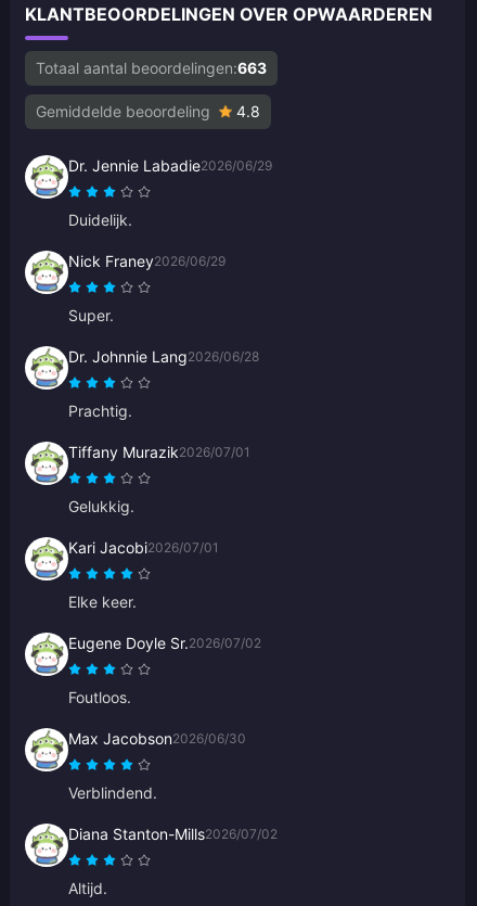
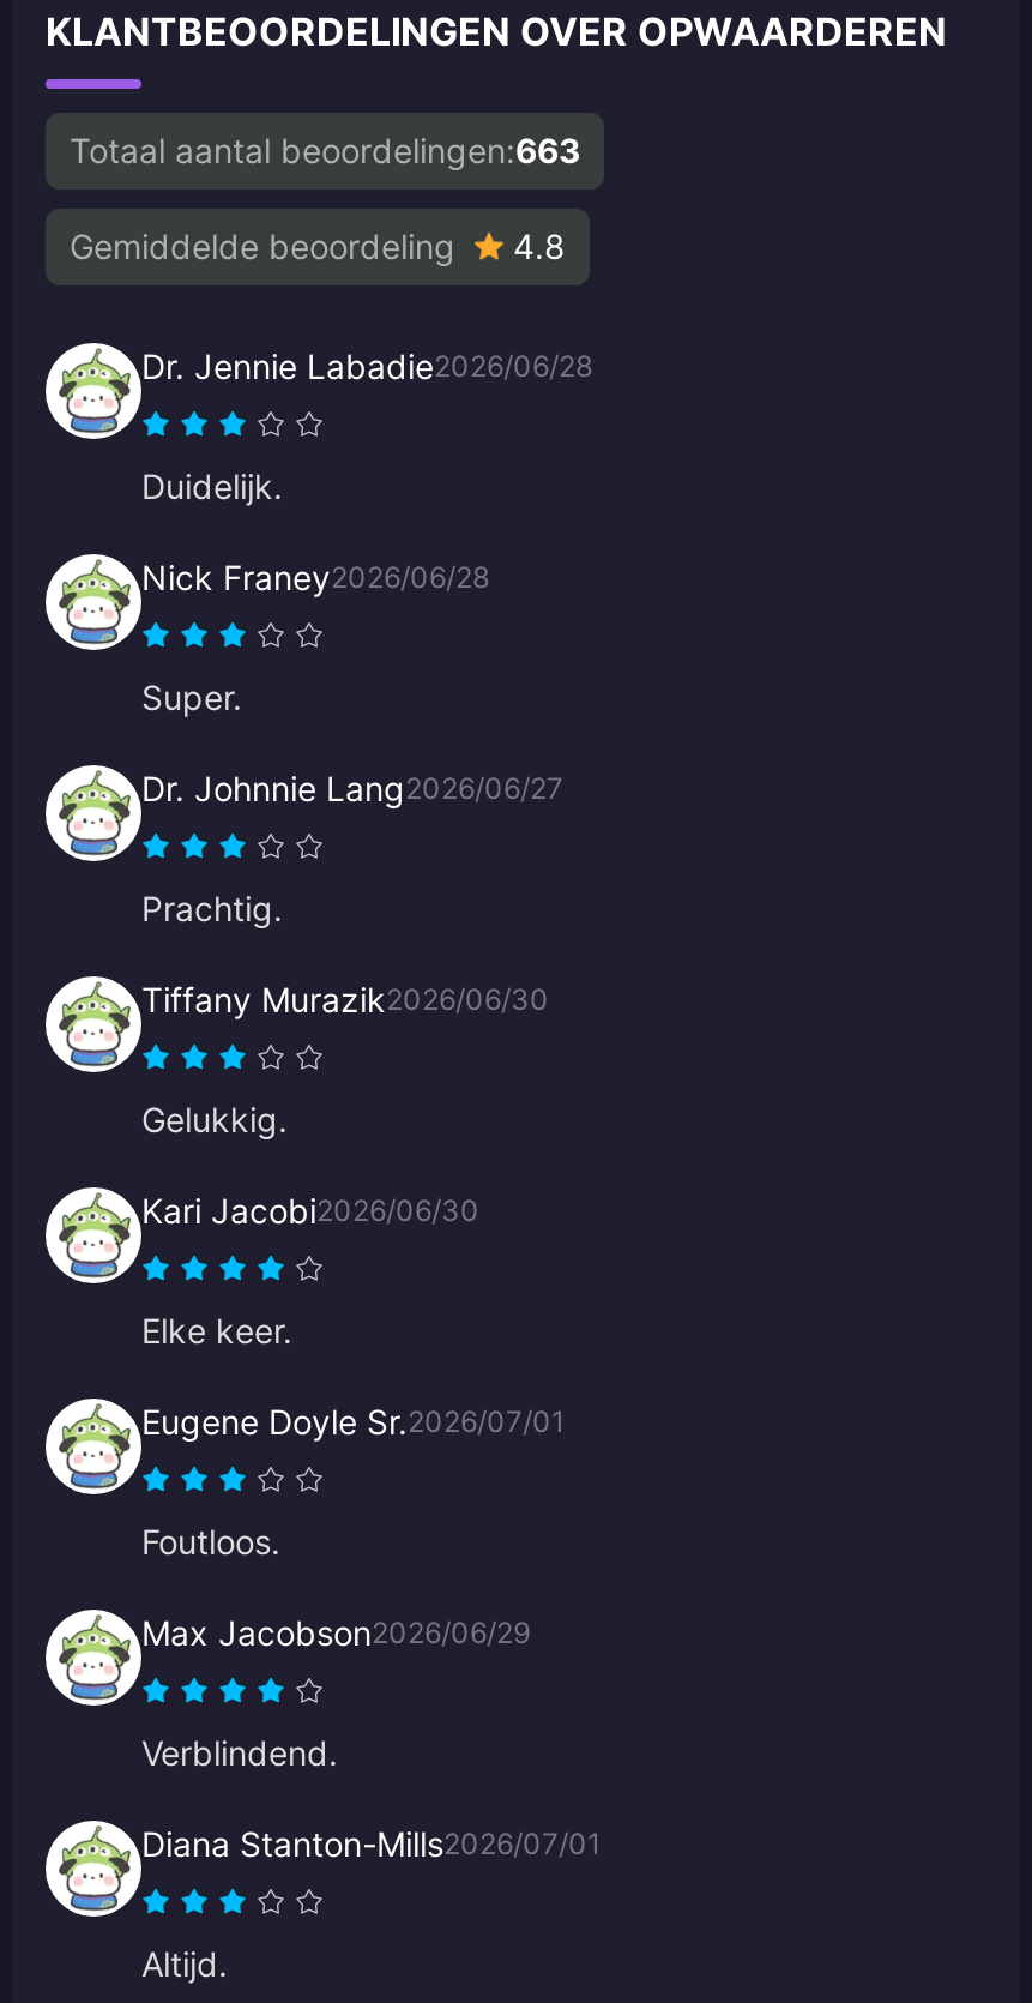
- Dr. Jennie Labadie2026/06/29
+ Dr. Jennie Labadie2026/06/28

- Nick Franey2026/06/29
+ Nick Franey2026/06/28

- Dr. Johnnie Lang2026/06/28
+ Dr. Johnnie Lang2026/06/27

- Tiffany Murazik2026/07/01
+ Tiffany Murazik2026/06/30

- Kari Jacobi2026/07/01
+ Kari Jacobi2026/06/30

- Eugene Doyle Sr.2026/07/02
+ Eugene Doyle Sr.2026/07/01

- Max Jacobson2026/06/30
+ Max Jacobson2026/06/29

- Diana Stanton-Mills2026/07/02
+ Diana Stanton-Mills2026/07/01
